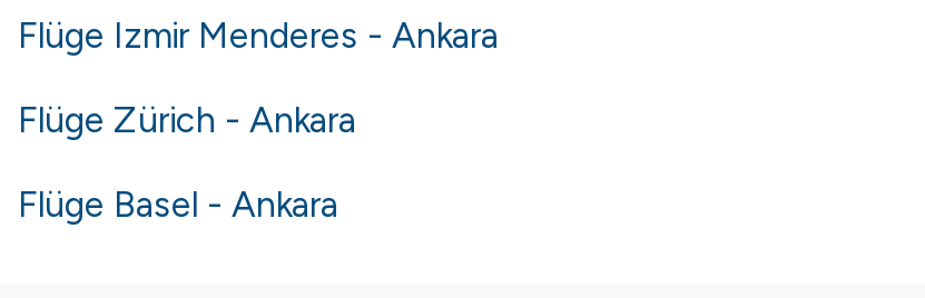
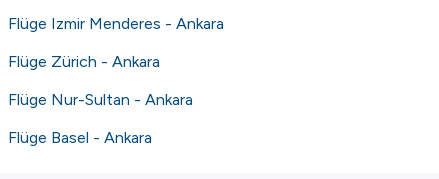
+ Flüge Nur-Sultan - Ankara
